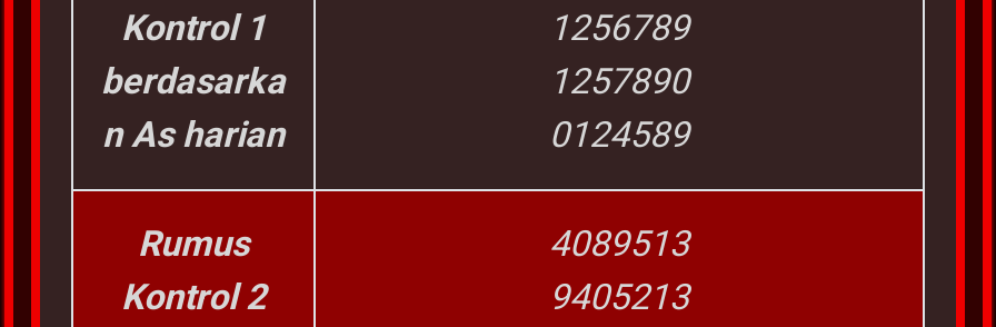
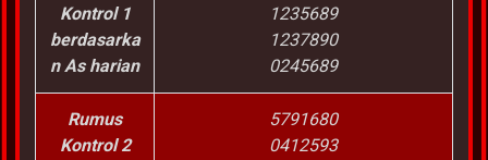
- 1256789
+ 1235689

- 1257890
+ 1237890

- 0124589
+ 0245689

- 4089513
+ 5791680

- 9405213
+ 0412593
